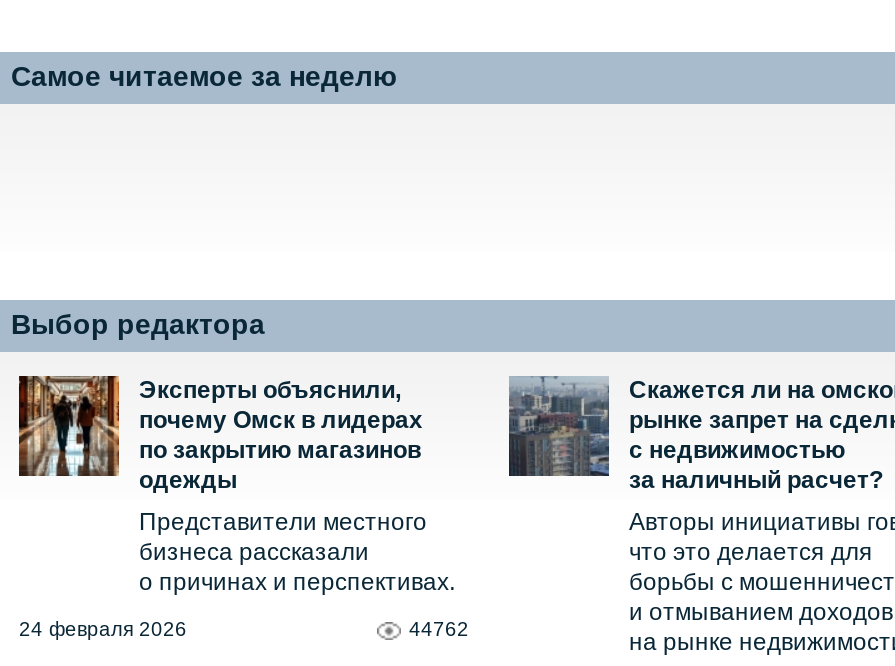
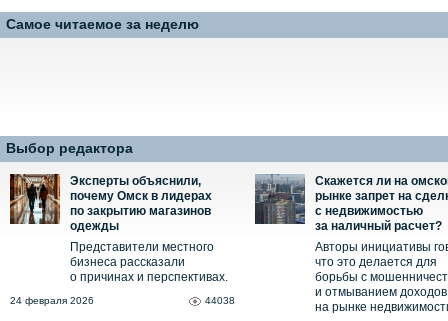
- 44762
+ 44038
